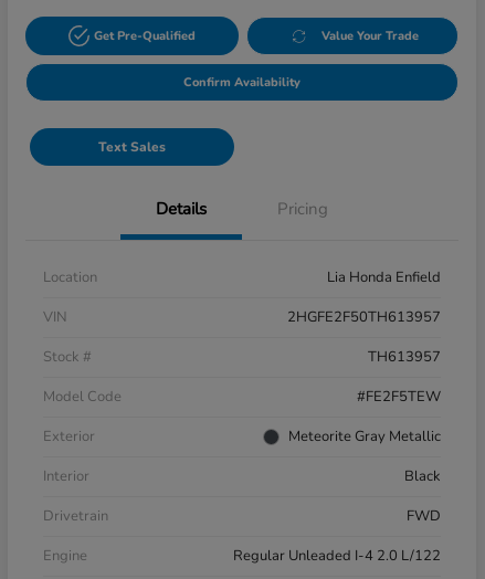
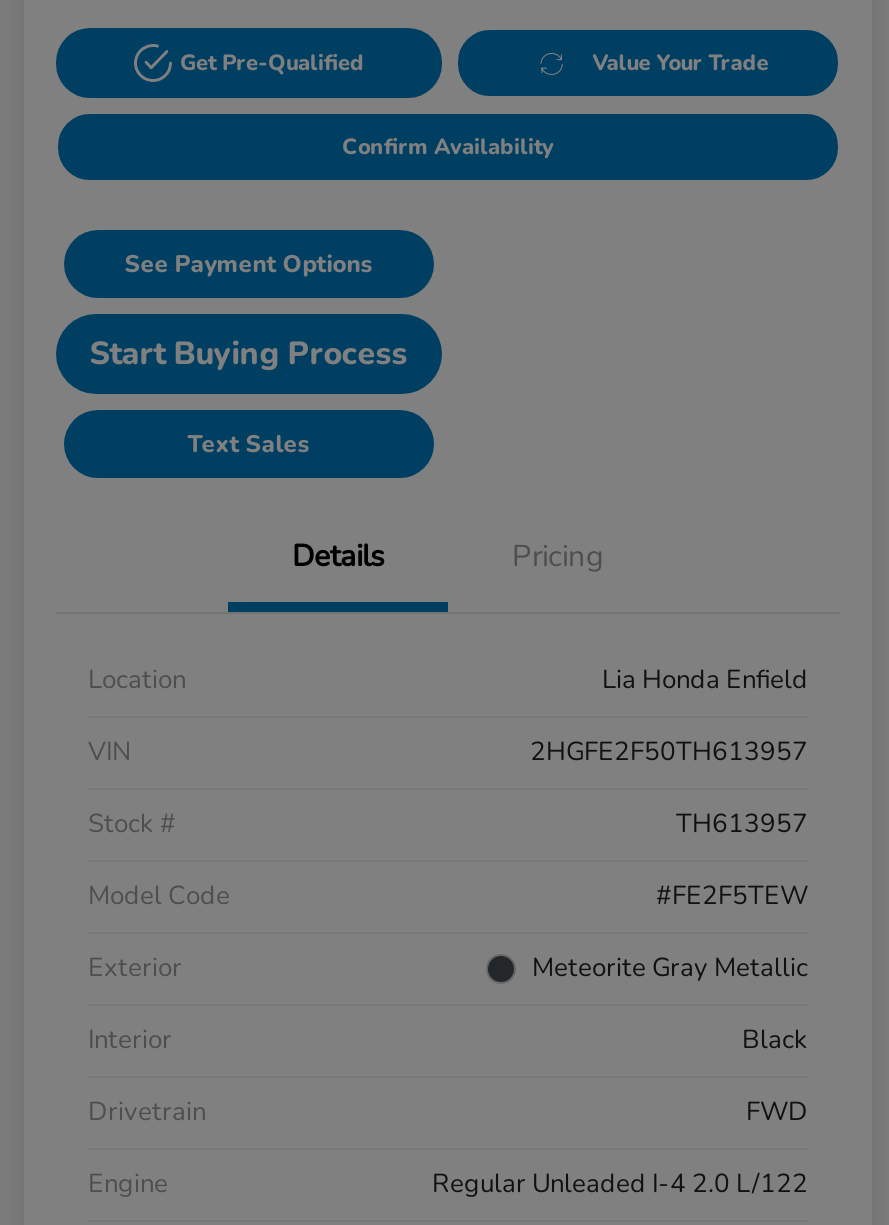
+ See Payment Options
+ Start Buying Process
